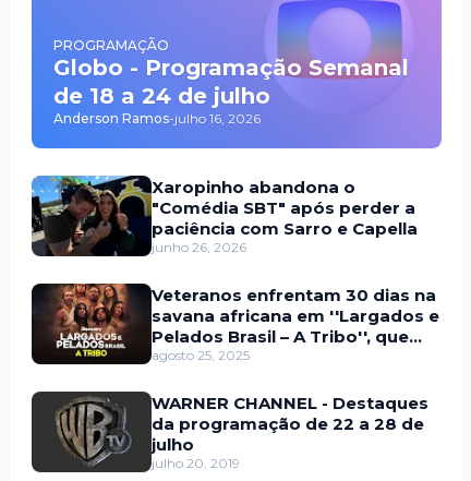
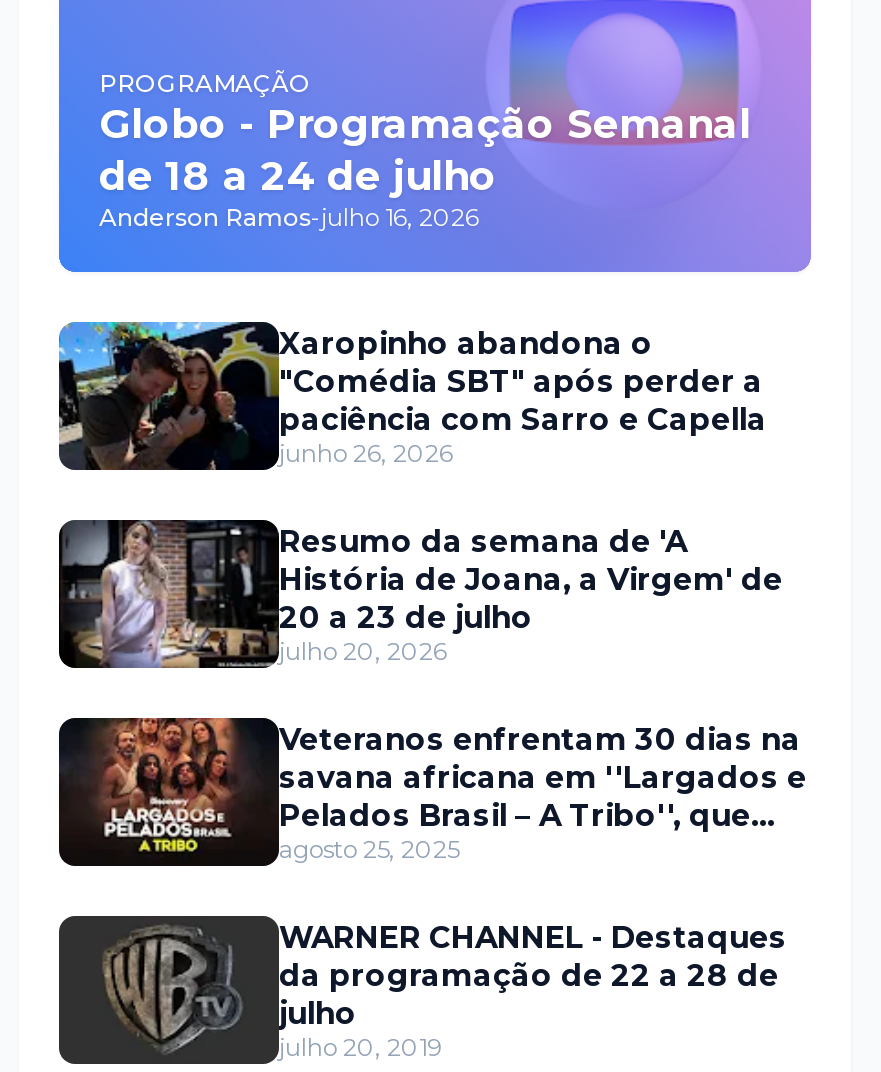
+ [image]
+ Resumo da semana de 'A
+ História de Joana, a Virgem' de
+ 20 a 23 de julho
+ julho 20, 2026
